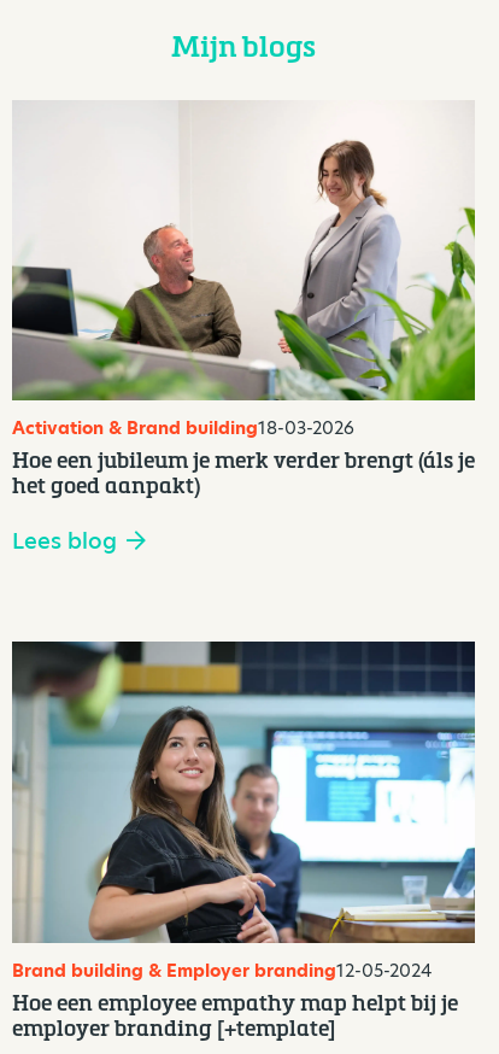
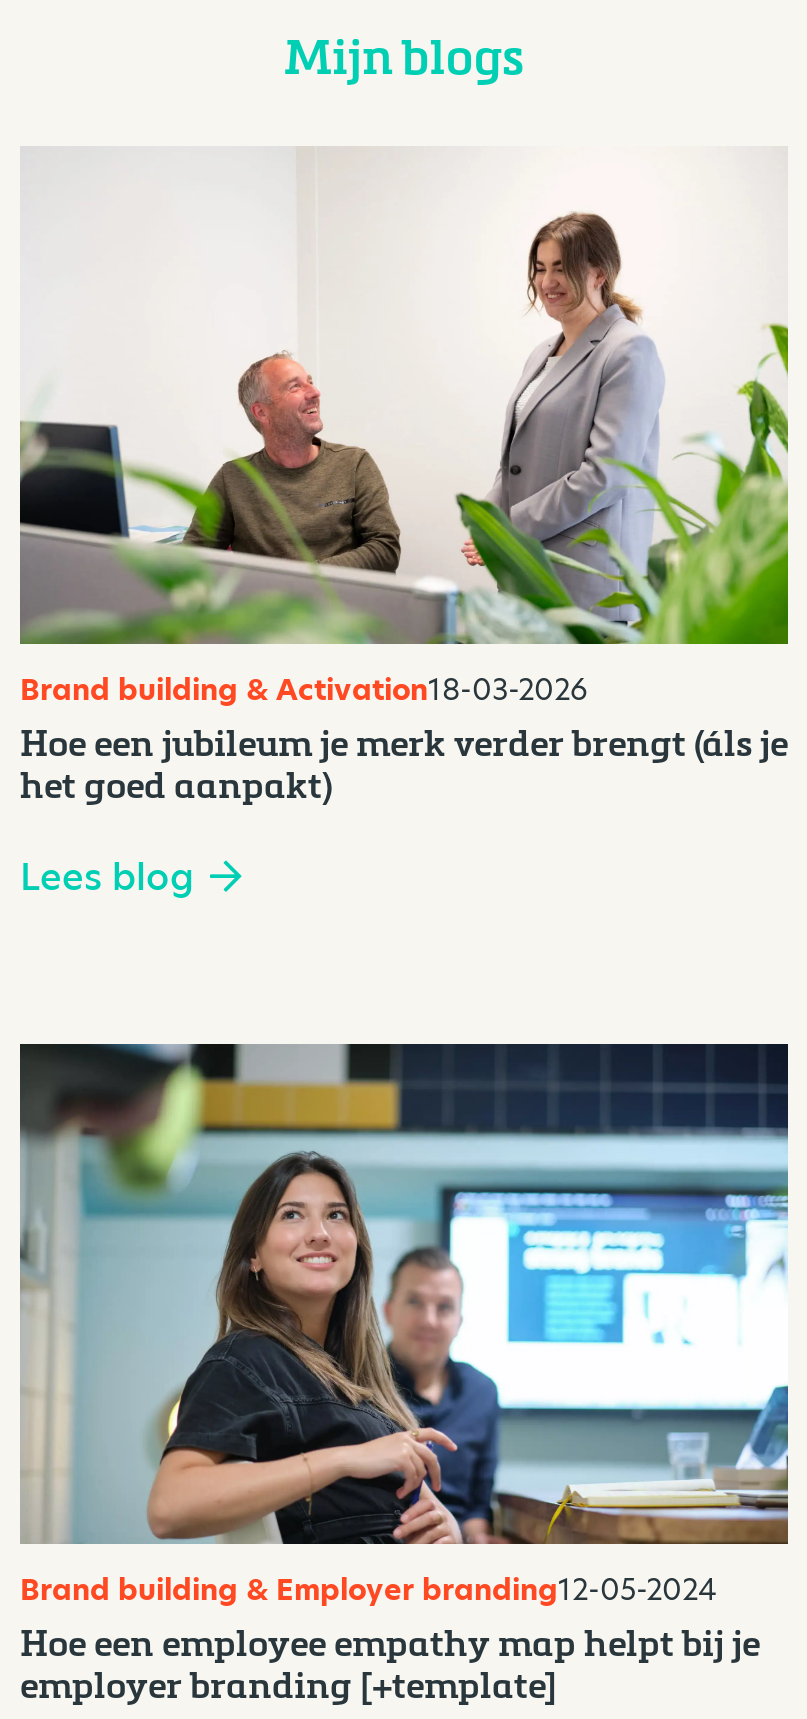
- Activation & Brand building 18-03-2026
+ Brand building & Activation 18-03-2026
